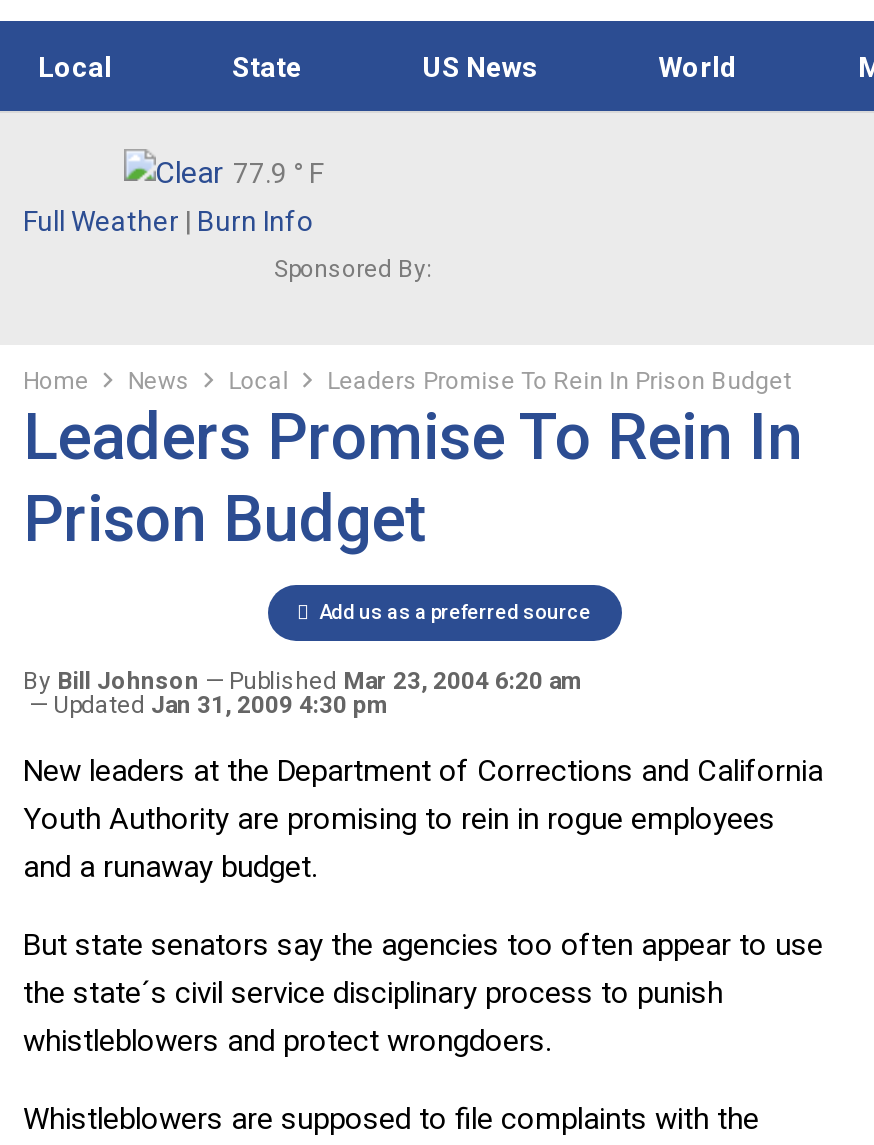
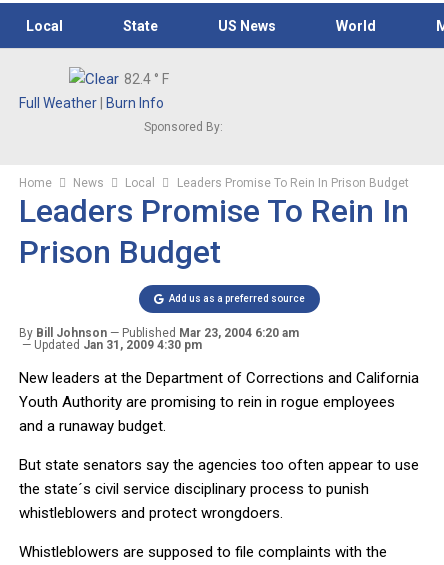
- 77.9 ° F
+ 82.4 ° F
